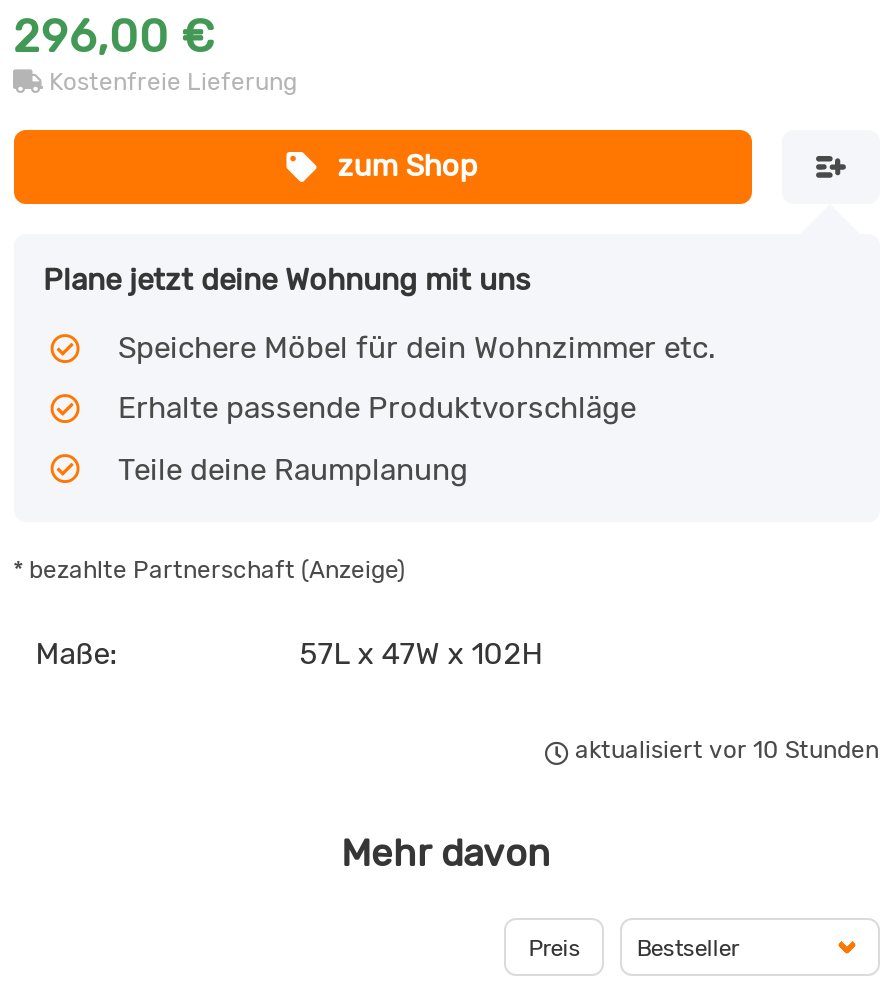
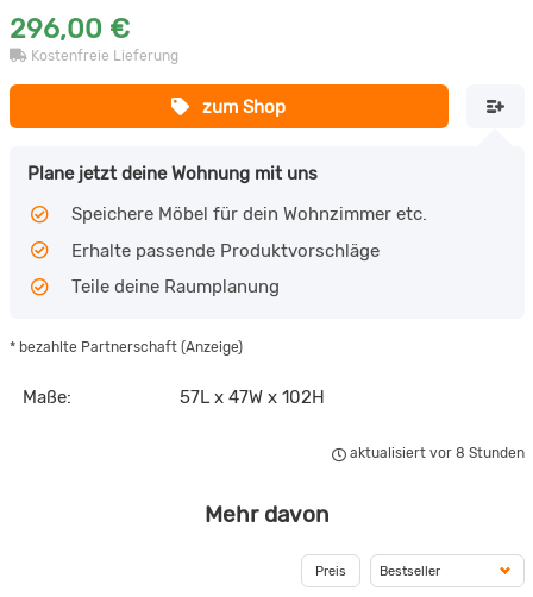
- aktualisiert vor 10 Stunden
+ aktualisiert vor 8 Stunden
